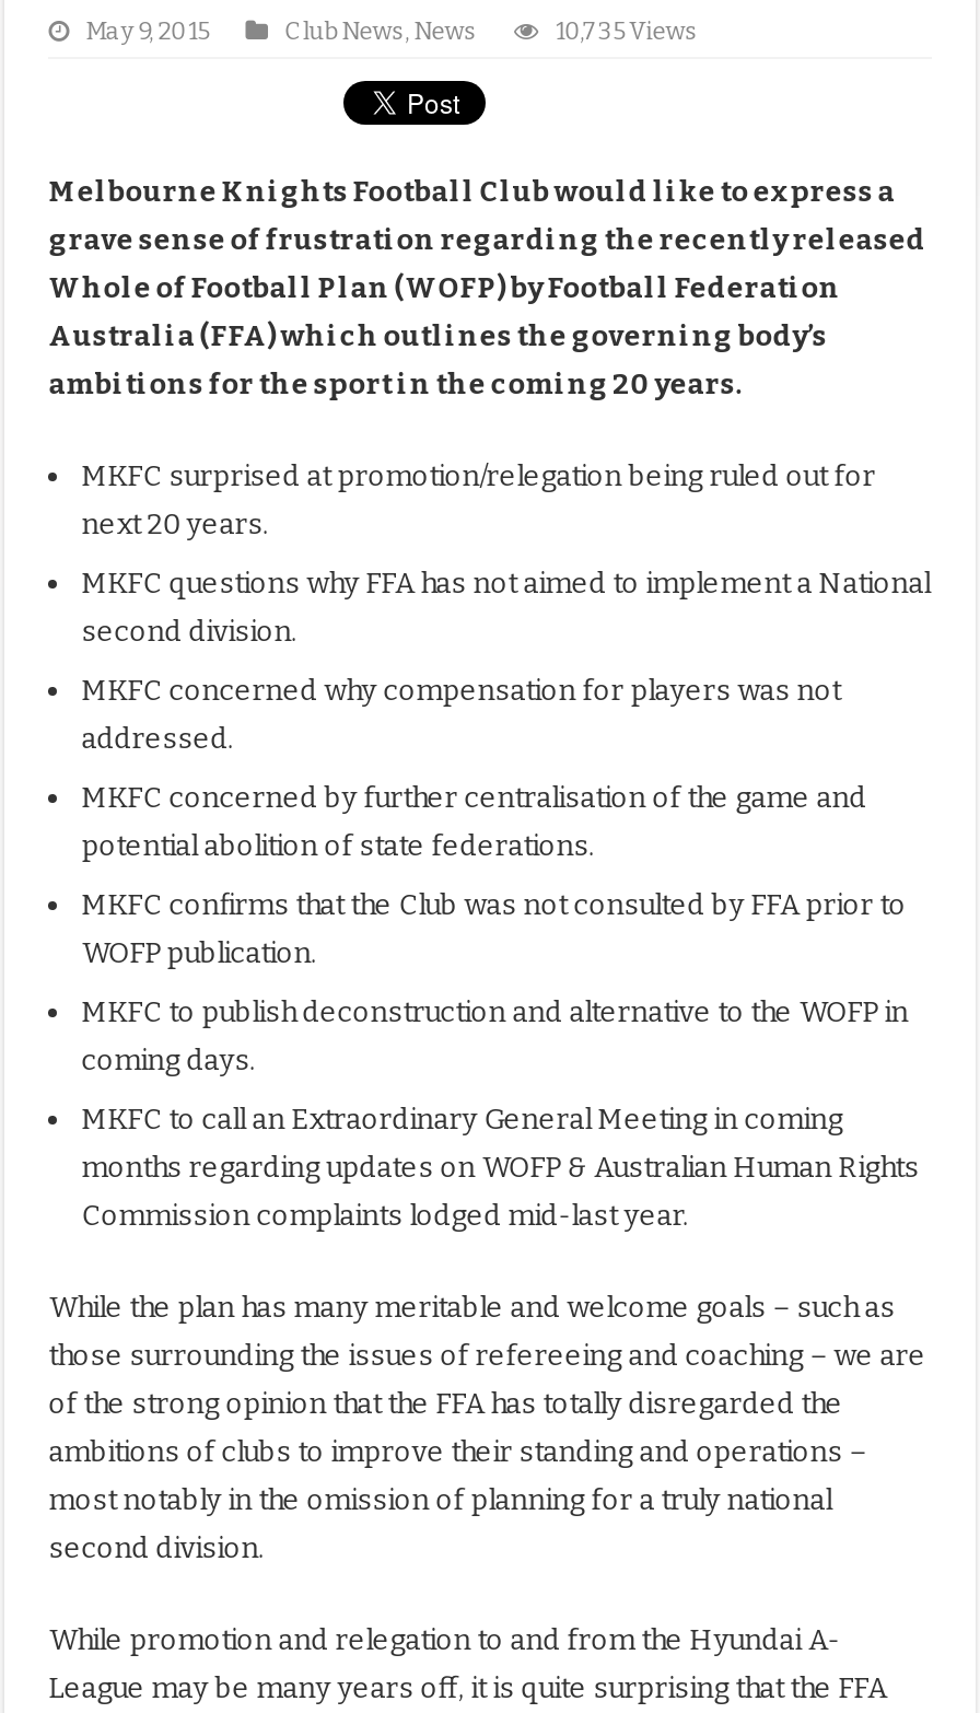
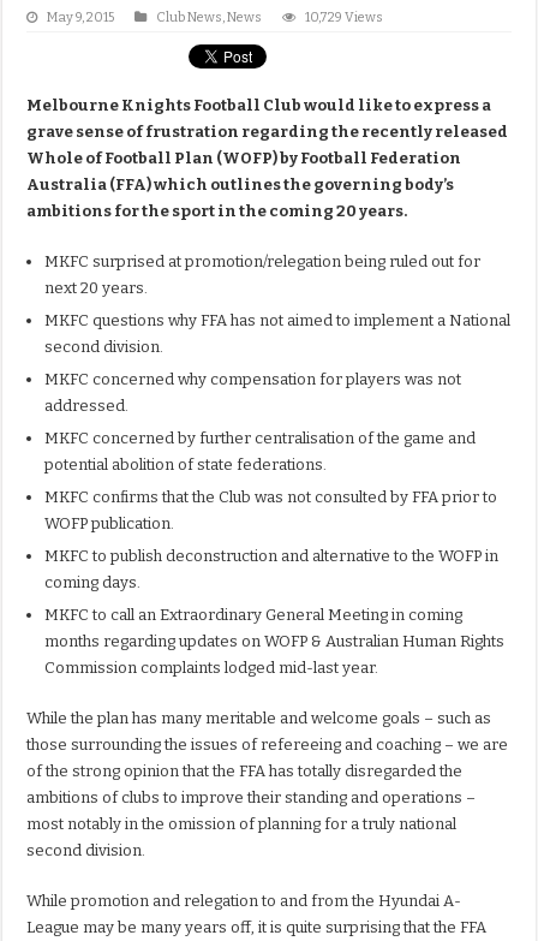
- 10,735 Views
+ 10,729 Views
